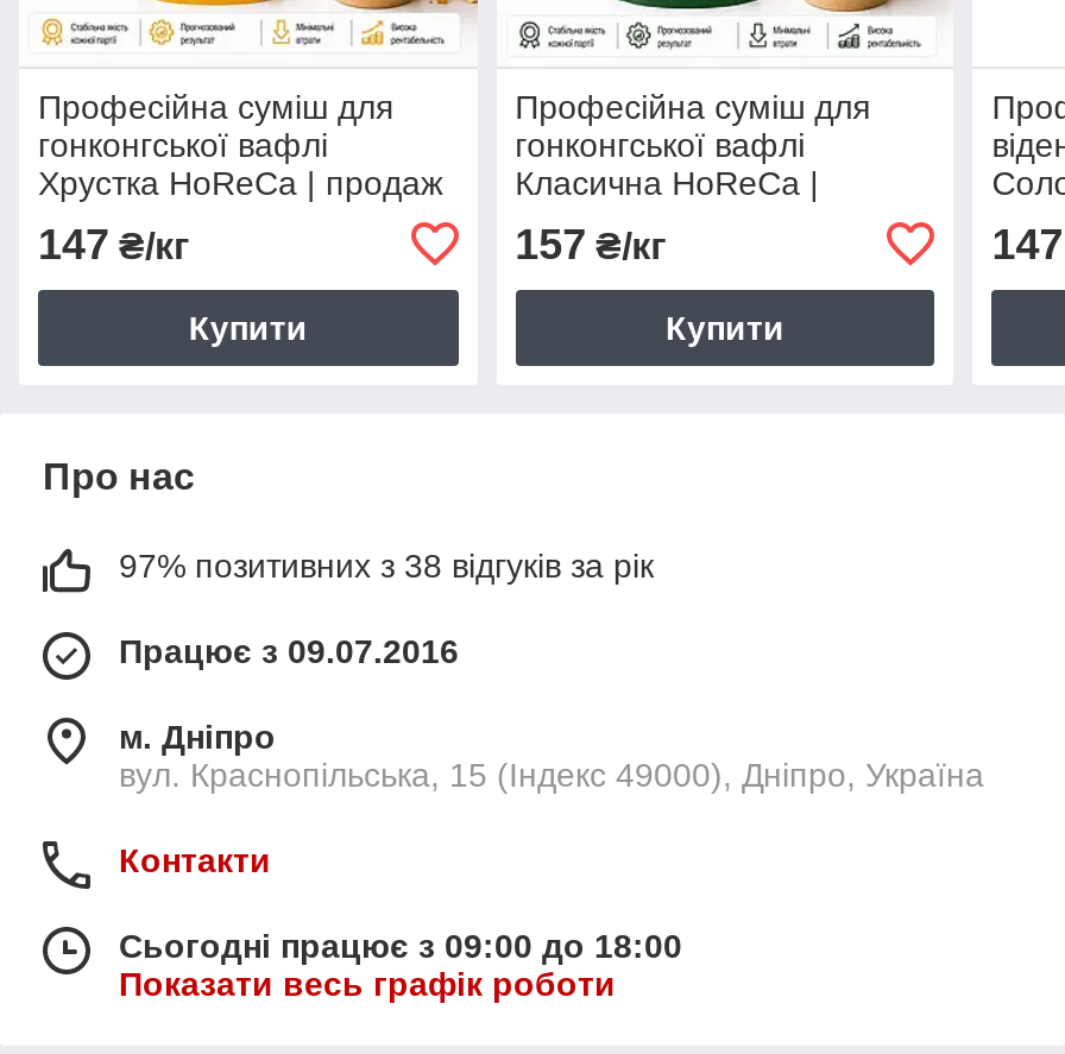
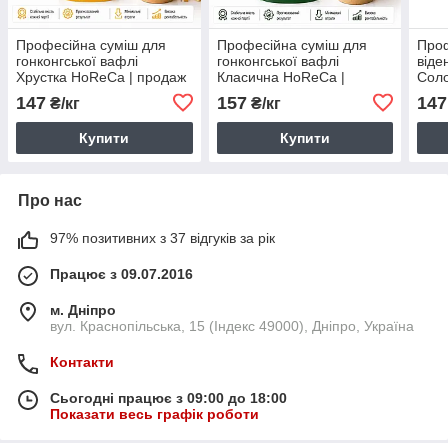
- 97% позитивних з 38 відгуків за рік
+ 97% позитивних з 37 відгуків за рік
